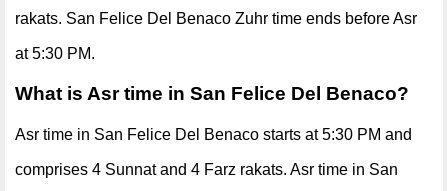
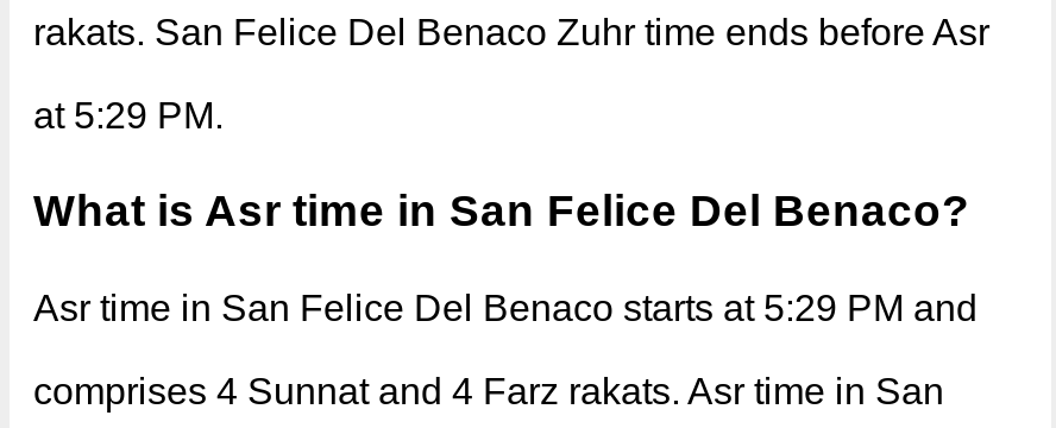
- at 5:30 PM.
+ at 5:29 PM.

- Asr time in San Felice Del Benaco starts at 5:30 PM and
+ Asr time in San Felice Del Benaco starts at 5:29 PM and
